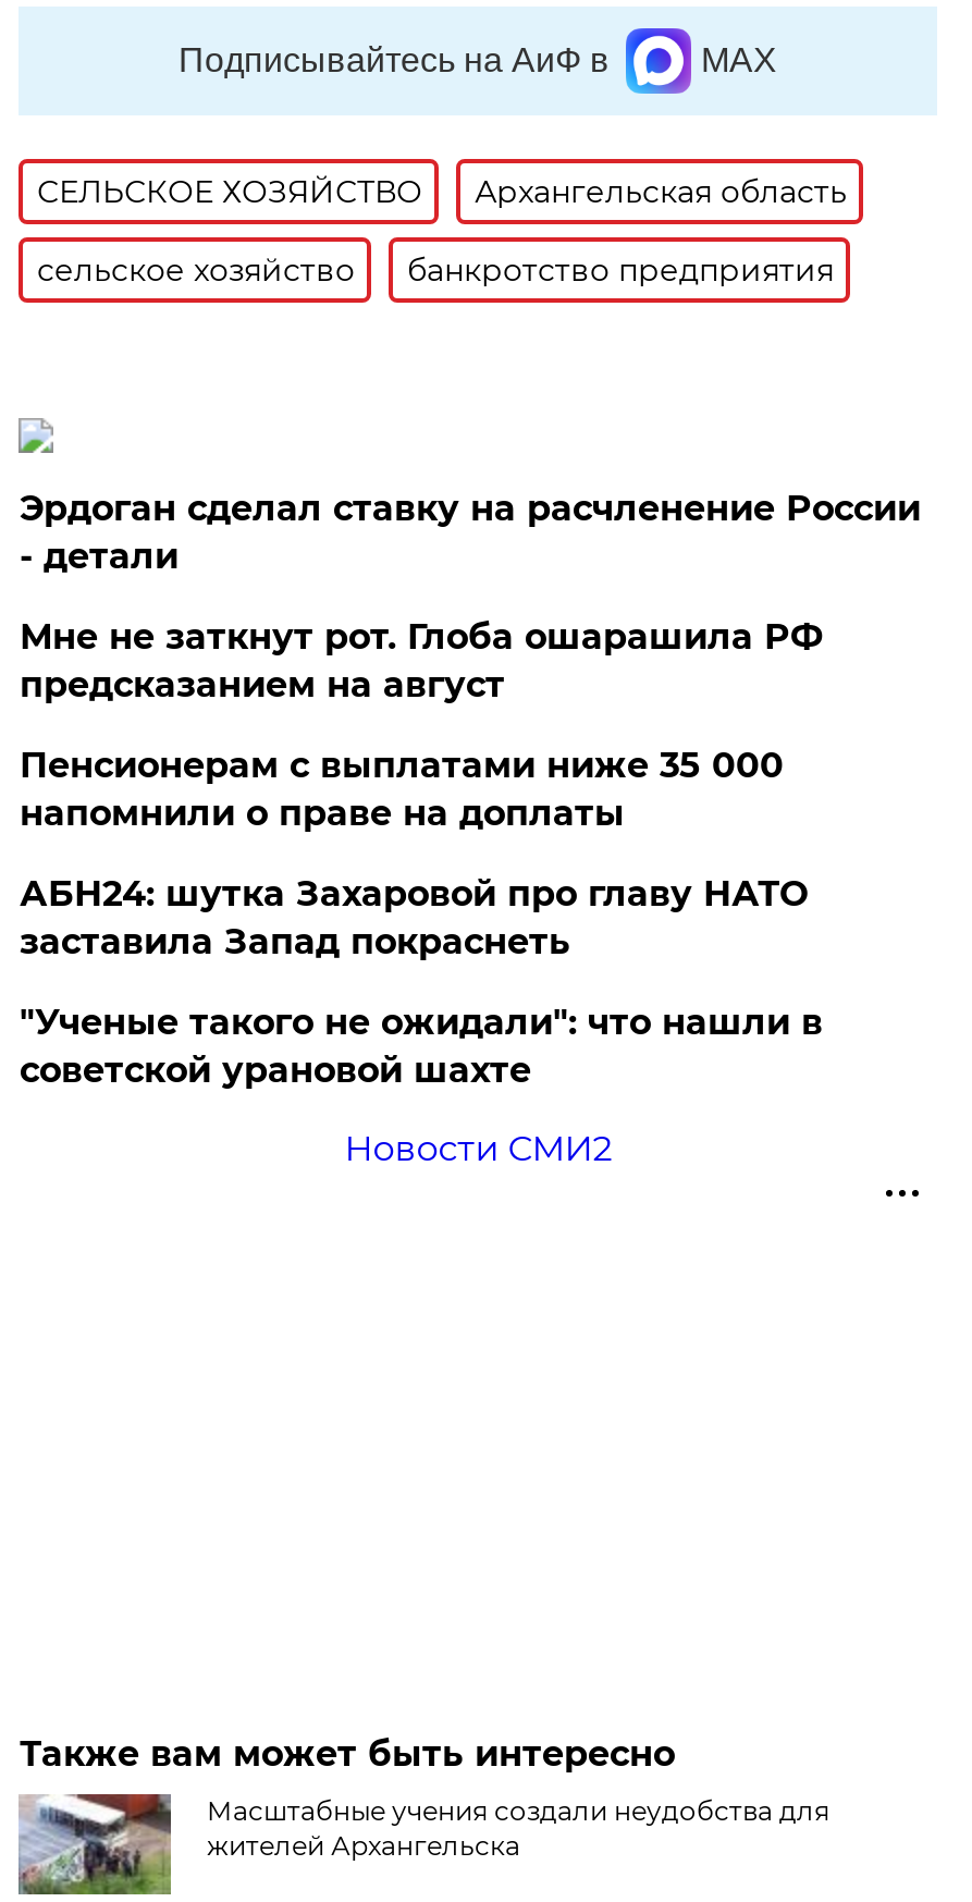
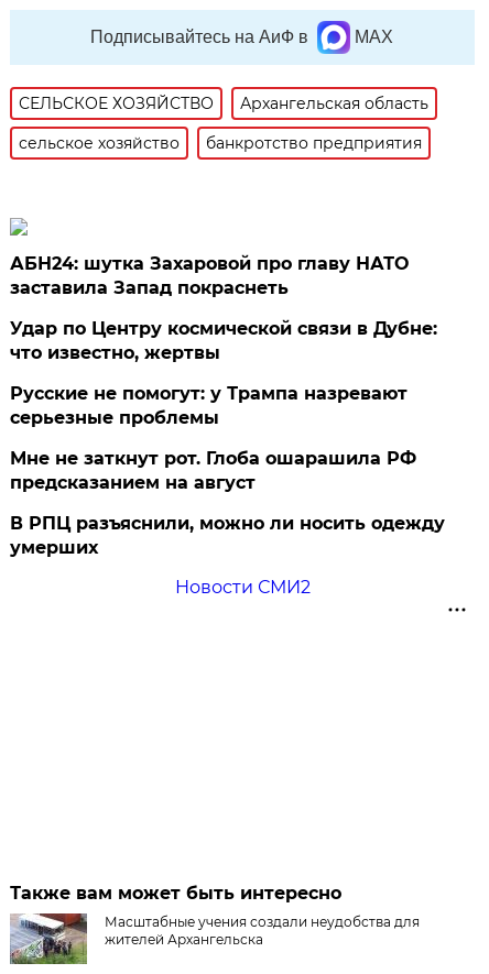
- Эрдоган сделал ставку на расчленение России
- - детали
- Пенсионерам с выплатами ниже 35 000
- напомнили о праве на доплаты

moved down: Мне не заткнут рот. Глоба ошарашила РФ | предсказанием на август

moved up: АБН24: шутка Захаровой про главу НАТО | заставила Запад покраснеть

- "Ученые такого не ожидали": что нашли в
- советской урановой шахте
+ Удар по Центру космической связи в Дубне:
+ что известно, жертвы
+ Русские не помогут: у Трампа назревают
+ серьезные проблемы
+ В РПЦ разъяснили, можно ли носить одежду
+ умерших
